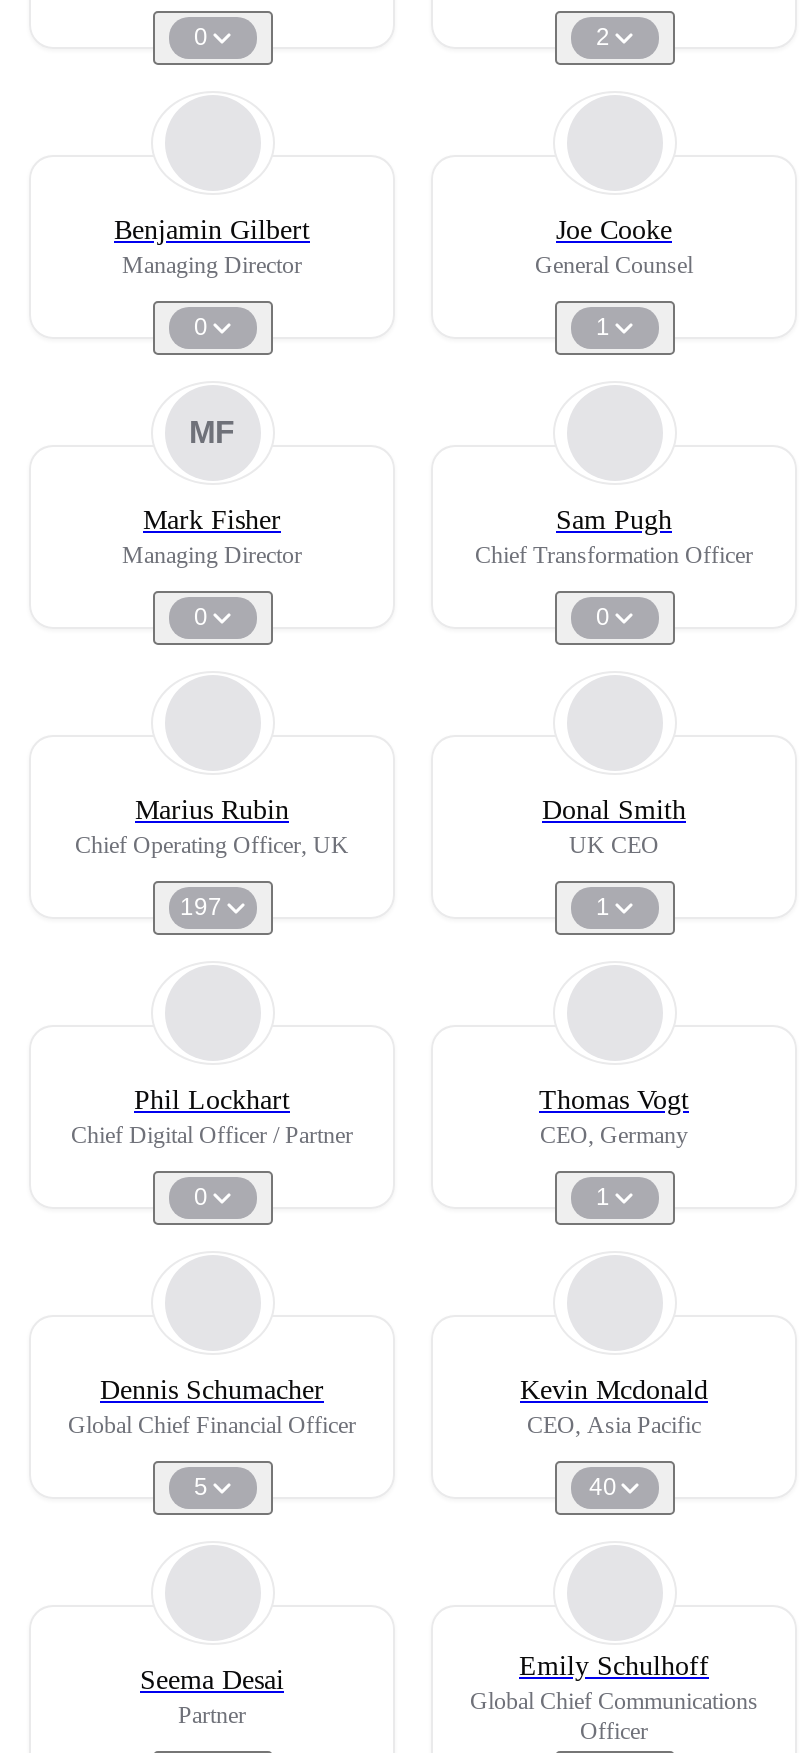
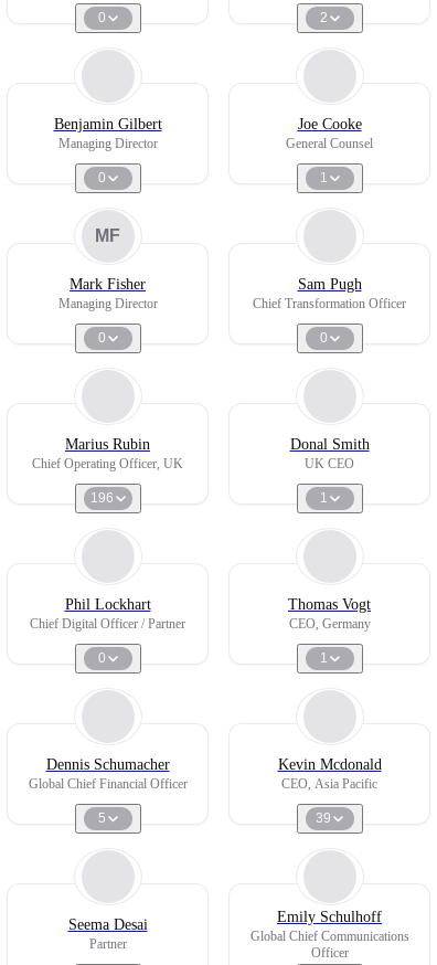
- 197
+ 196

- 40
+ 39
